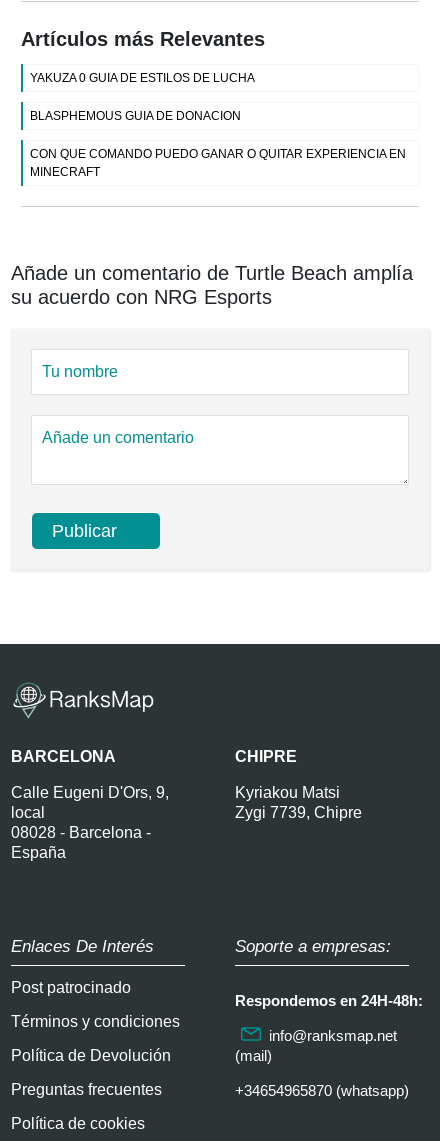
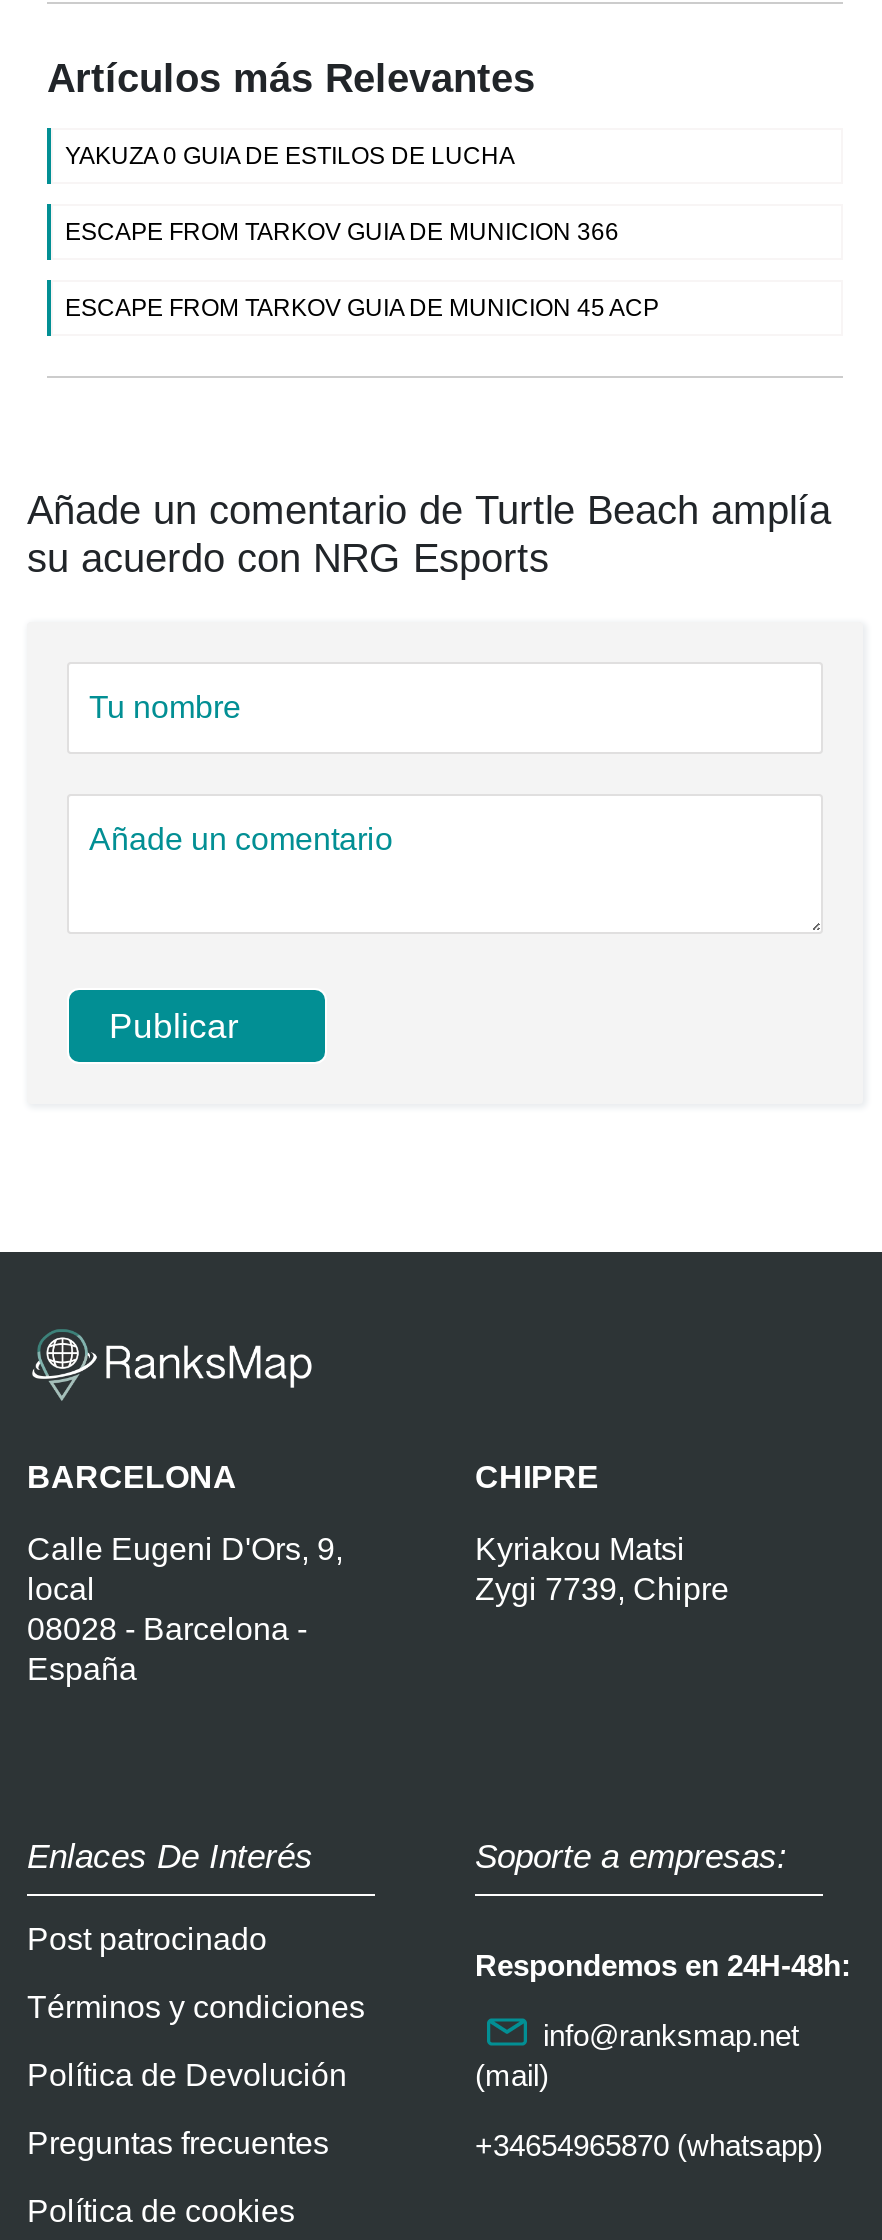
- BLASPHEMOUS GUIA DE DONACION
+ ESCAPE FROM TARKOV GUIA DE MUNICION 366

- CON QUE COMANDO PUEDO GANAR O QUITAR EXPERIENCIA EN
- MINECRAFT
+ ESCAPE FROM TARKOV GUIA DE MUNICION 45 ACP
